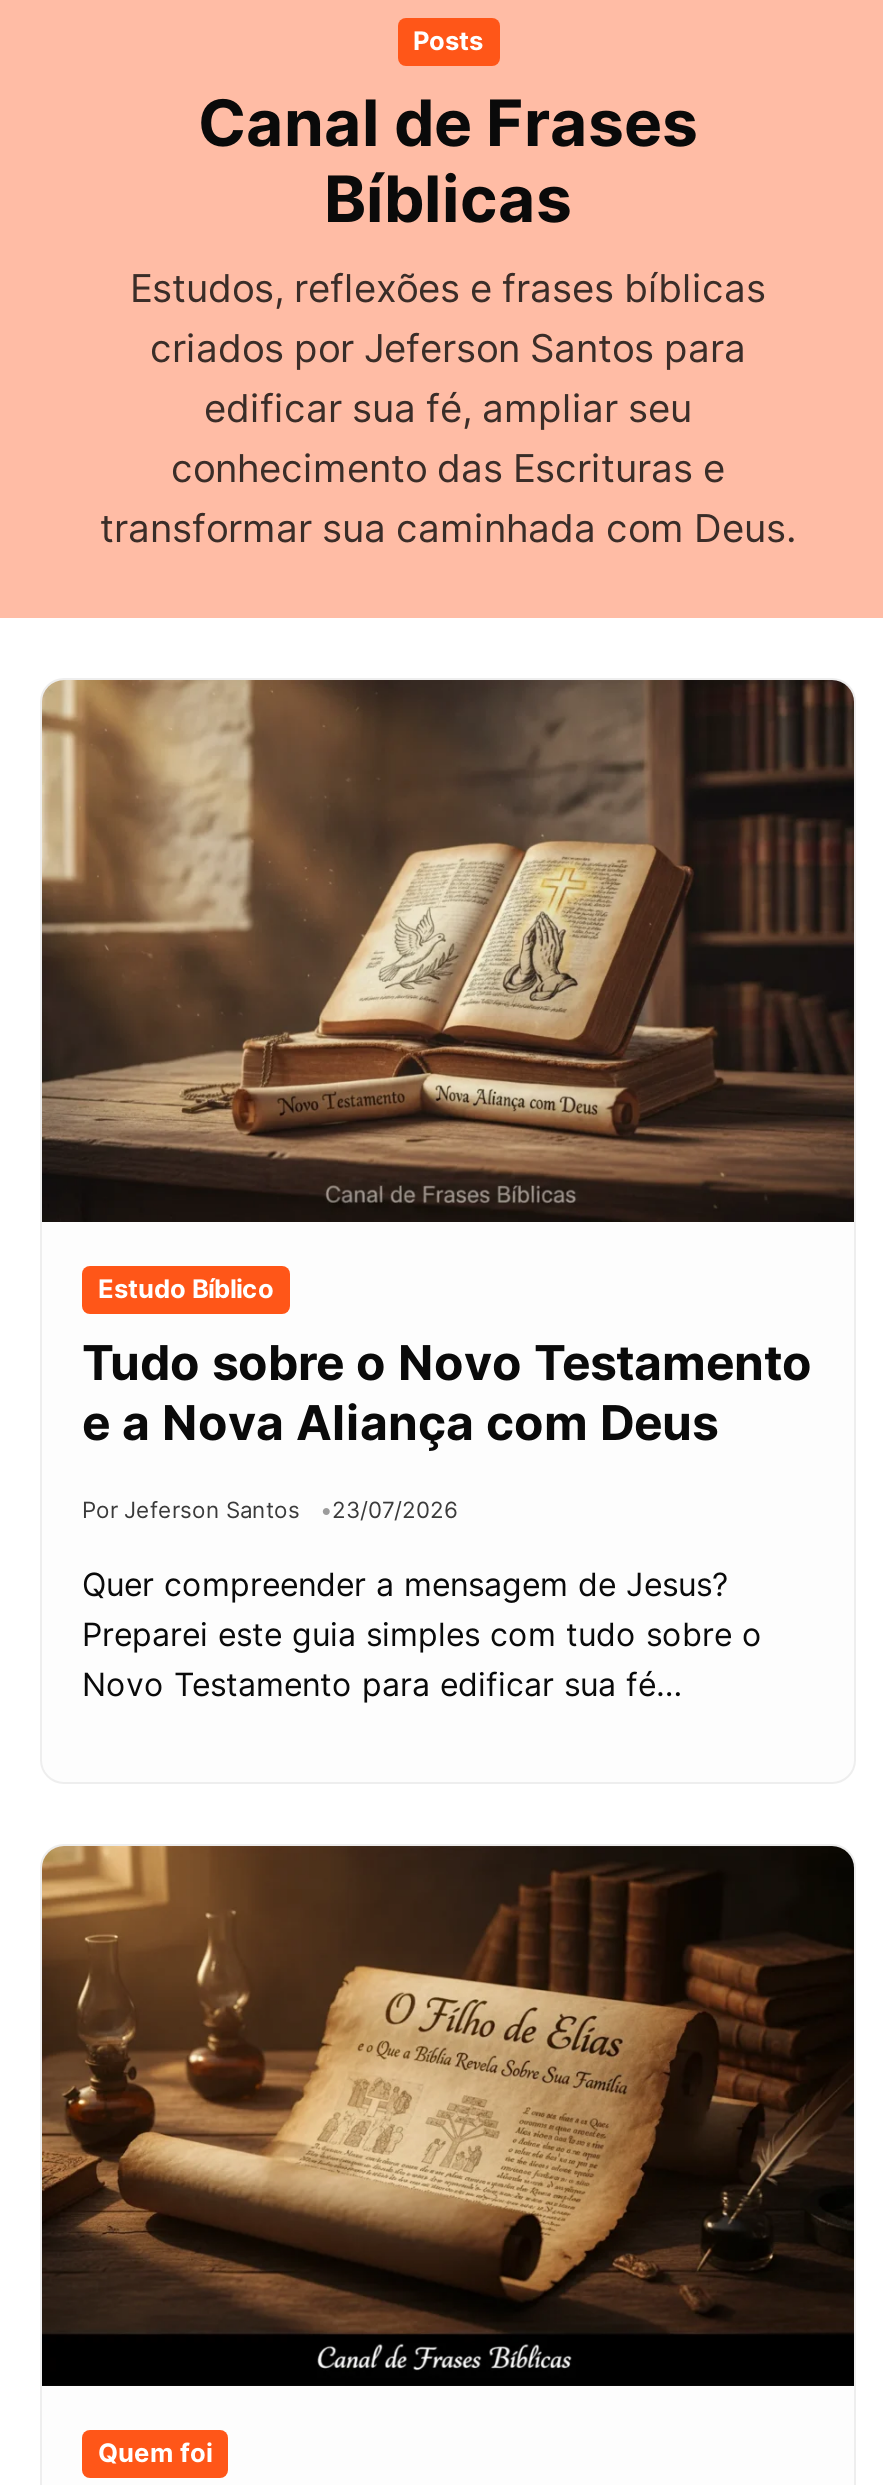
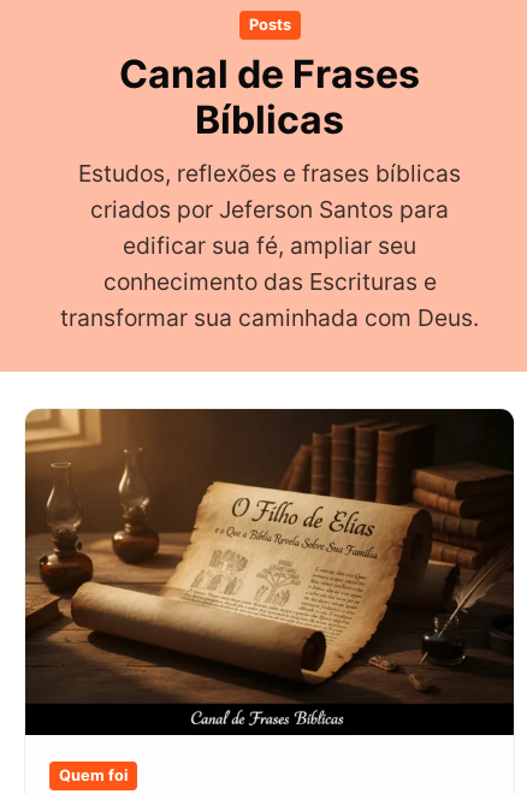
- [image]
- Estudo Bíblico
- Tudo sobre o Novo Testamento
- e a Nova Aliança com Deus
- Por Jeferson Santos
- 23/07/2026
- Quer compreender a mensagem de Jesus?
- Preparei este guia simples com tudo sobre o
- Novo Testamento para edificar sua fé…
